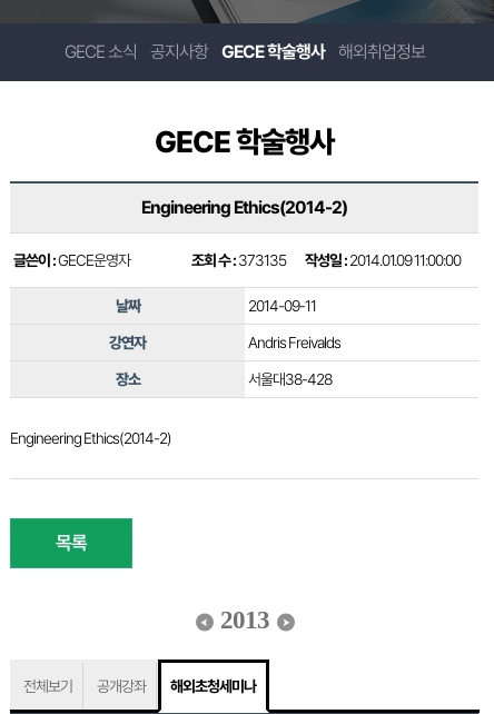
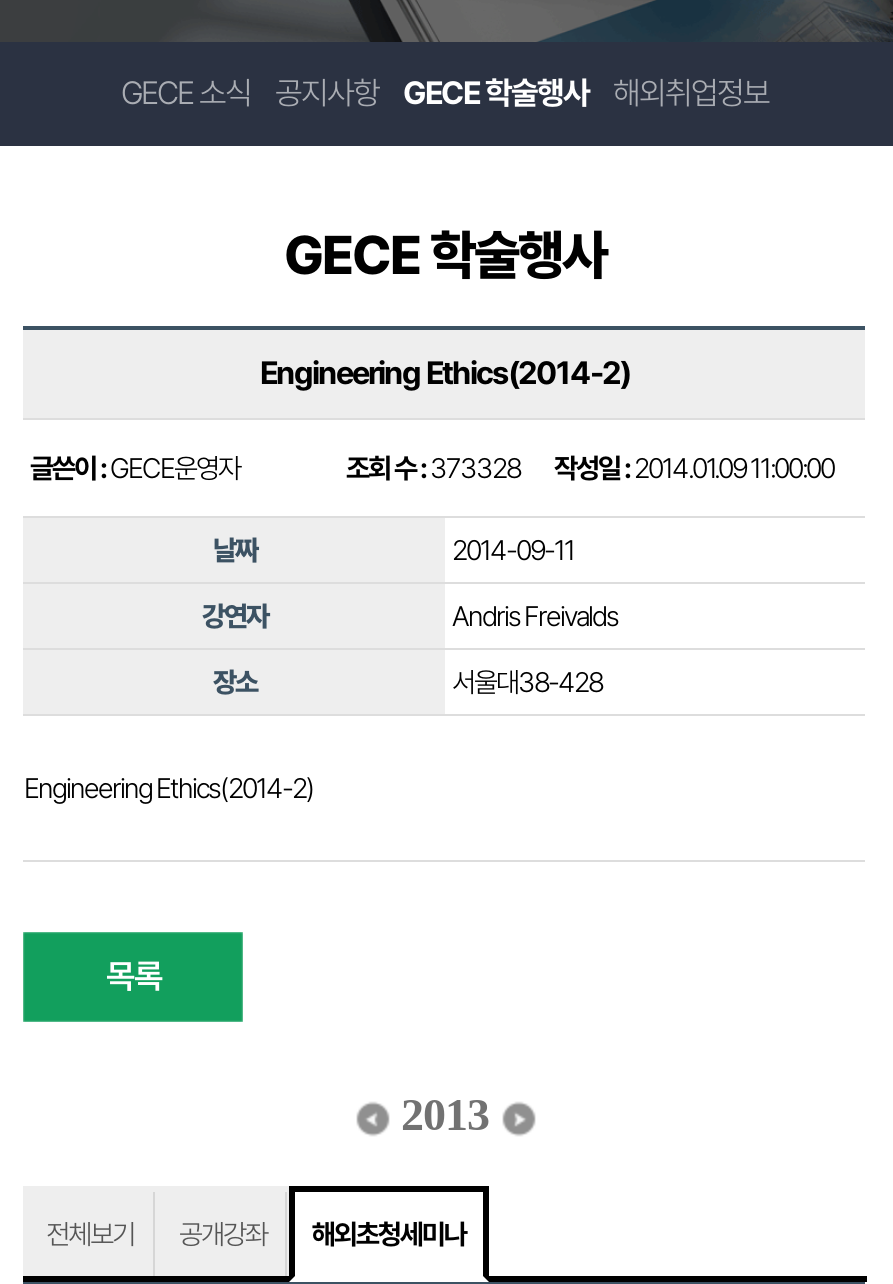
- 조회 수 : 373135 작성일 : 2014.01.09 11:00:00
+ 조회 수 : 373328 작성일 : 2014.01.09 11:00:00
